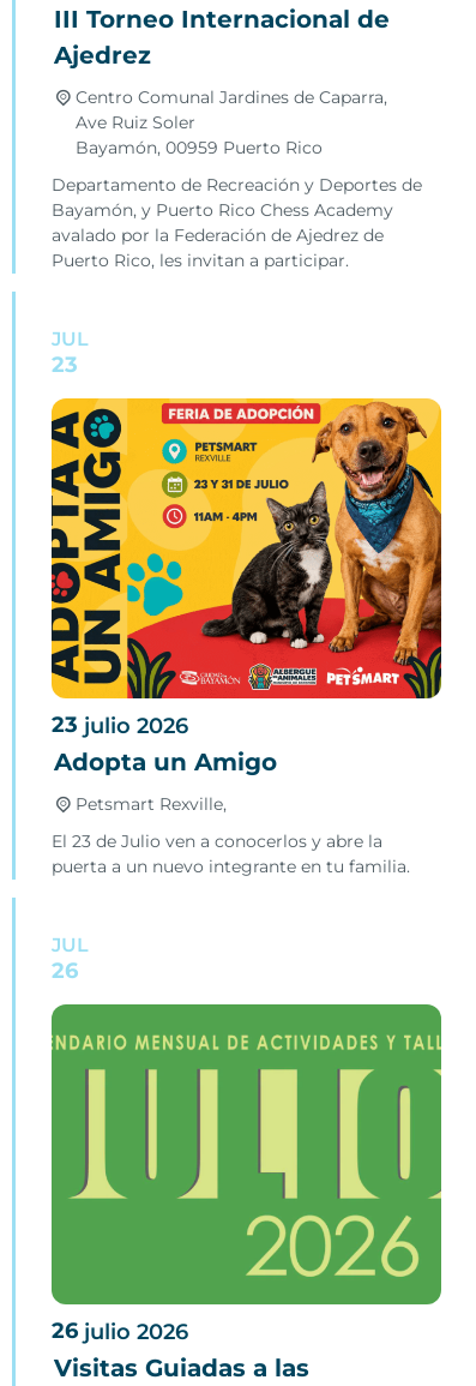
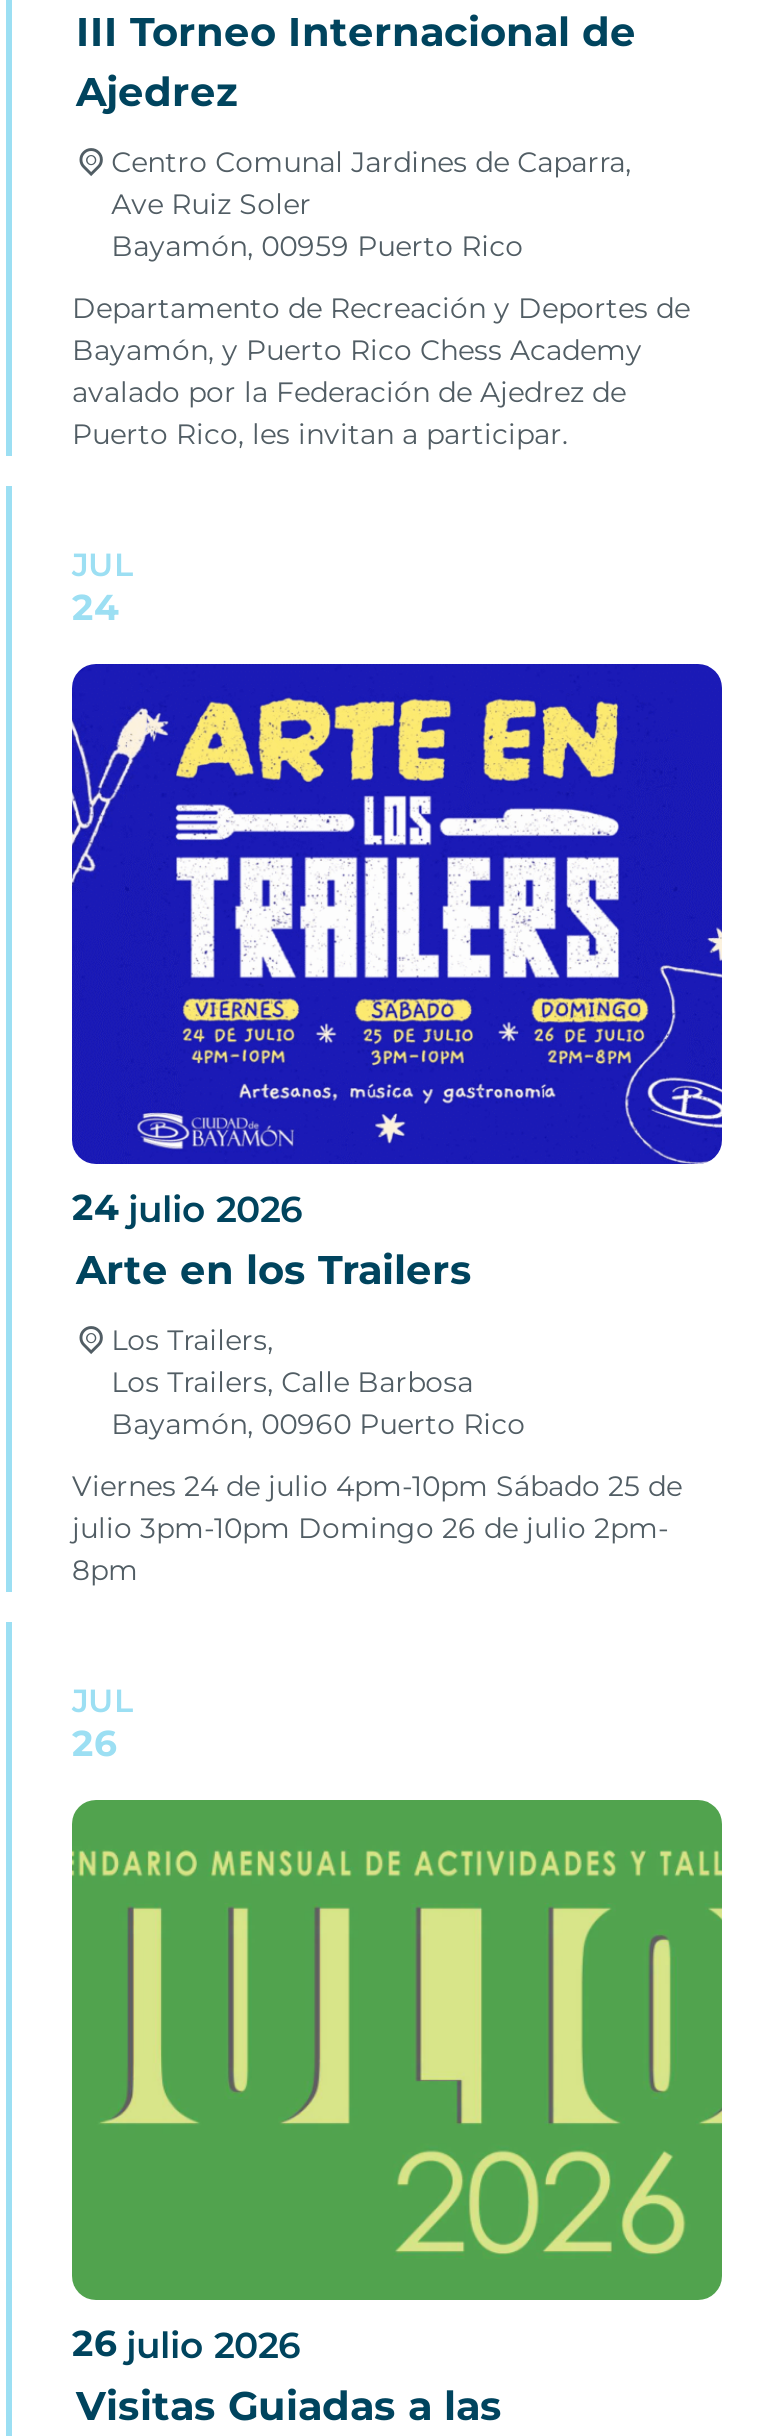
- 23
+ 24

- [image]
- 23 julio 2026
- Adopta un Amigo
+ [image]
+ 24 julio 2026
+ Arte en los Trailers

- Petsmart Rexville,
+ Los Trailers,
+ Los Trailers, Calle Barbosa
+ Bayamón, 00960 Puerto Rico

- El 23 de Julio ven a conocerlos y abre la
- puerta a un nuevo integrante en tu familia.
+ Viernes 24 de julio 4pm-10pm Sábado 25 de
+ julio 3pm-10pm Domingo 26 de julio 2pm-
+ 8pm
